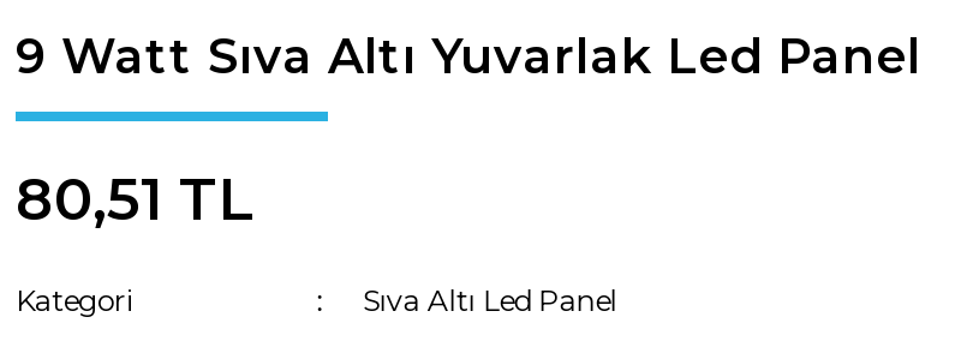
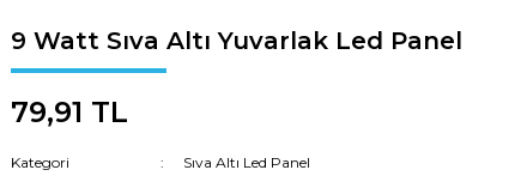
- 80,51 TL
+ 79,91 TL
